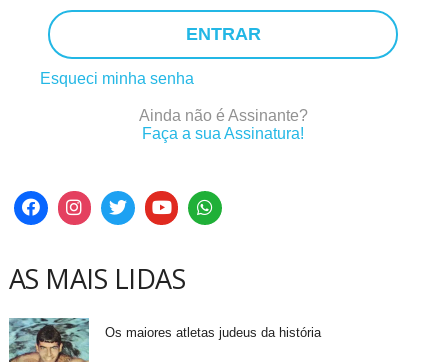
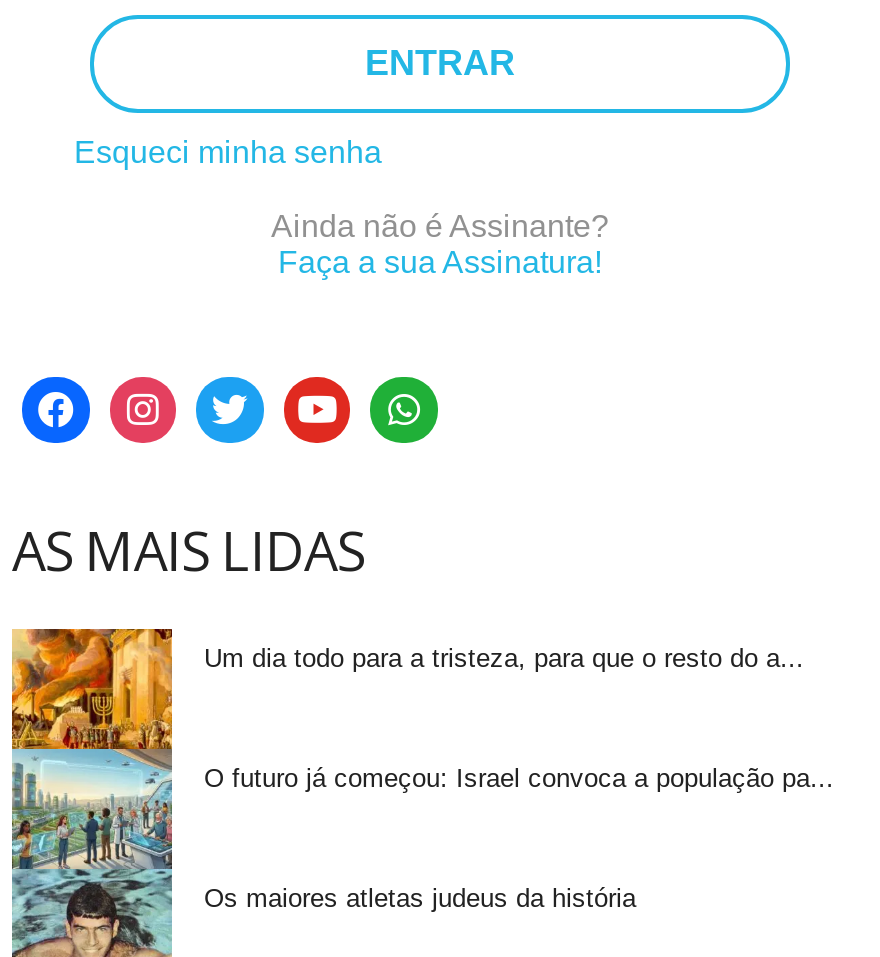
+ [image]
+ Um dia todo para a tristeza, para que o resto do a...

+ O futuro já começou: Israel convoca a população pa...
